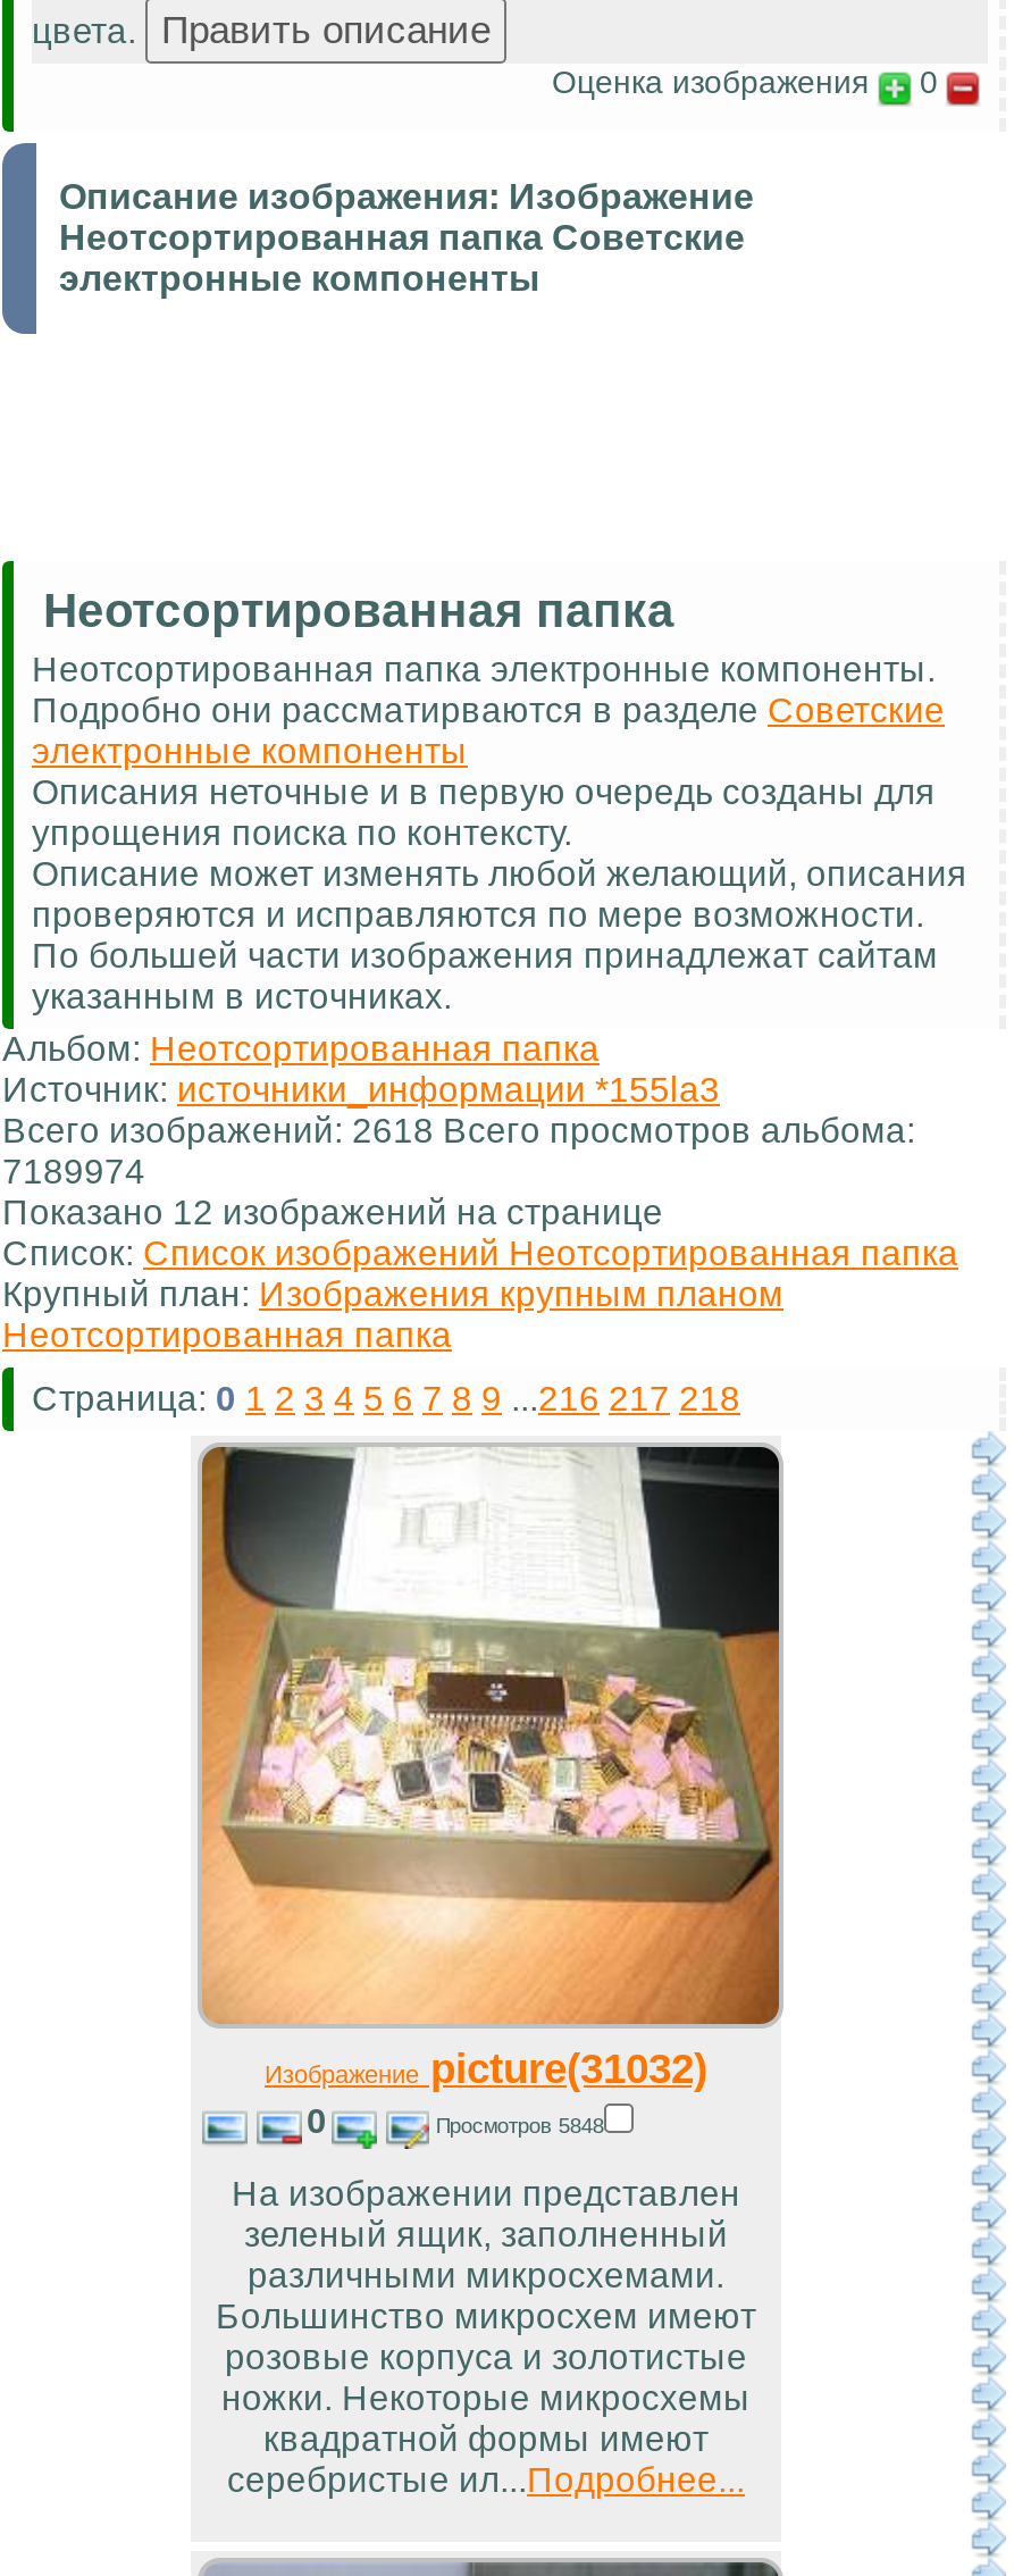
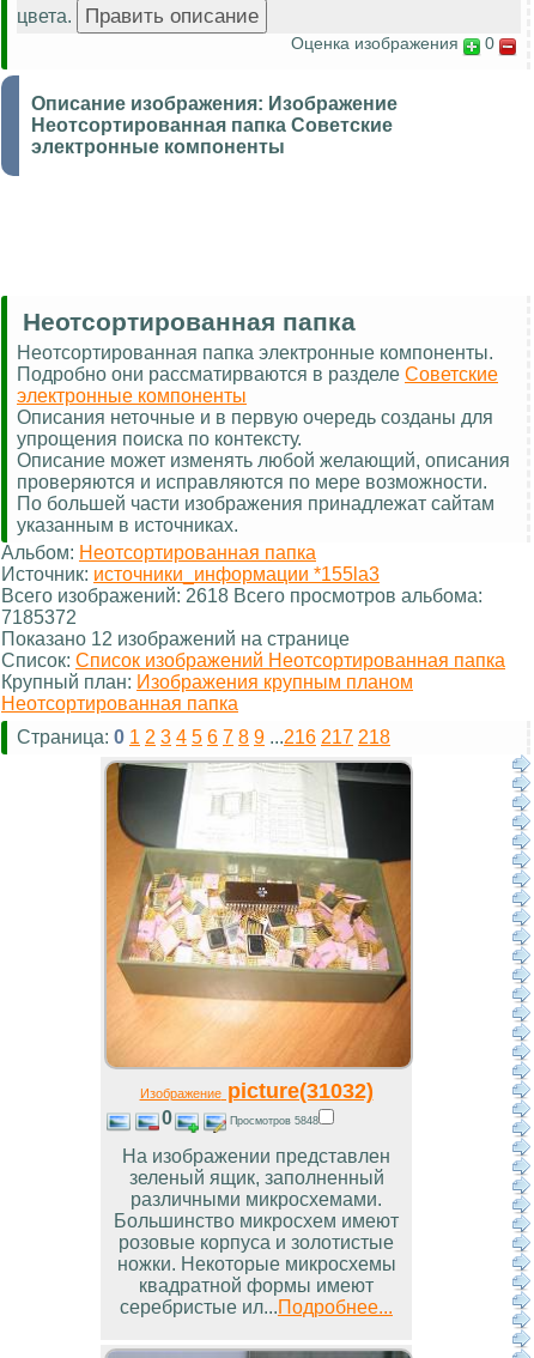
- 7189974
+ 7185372
